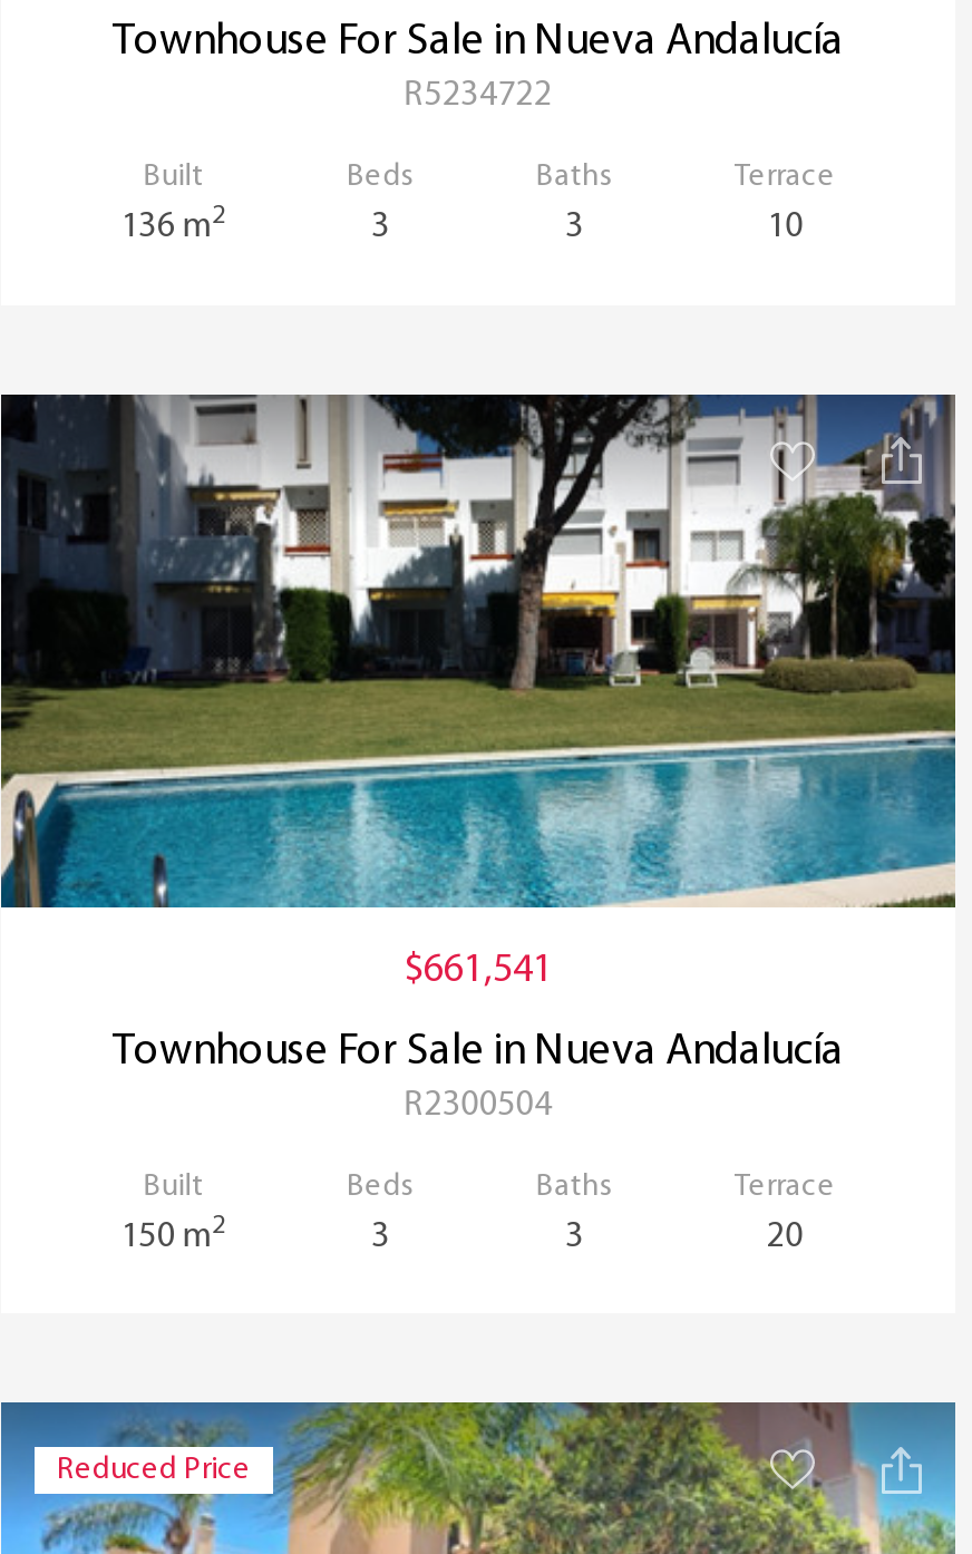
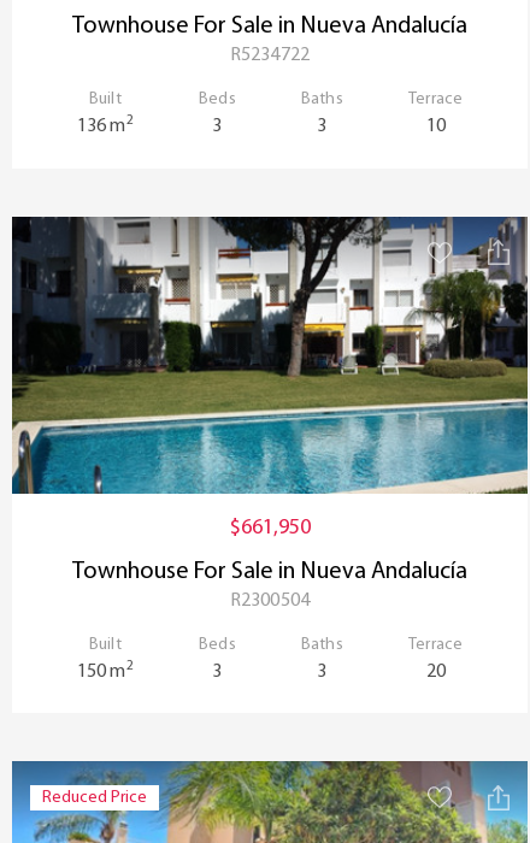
- $661,541
+ $661,950
